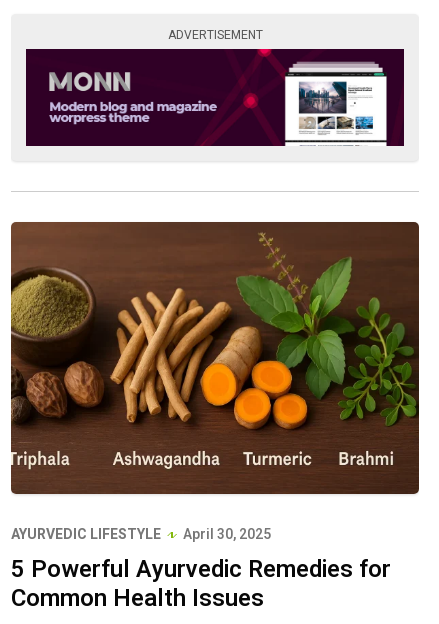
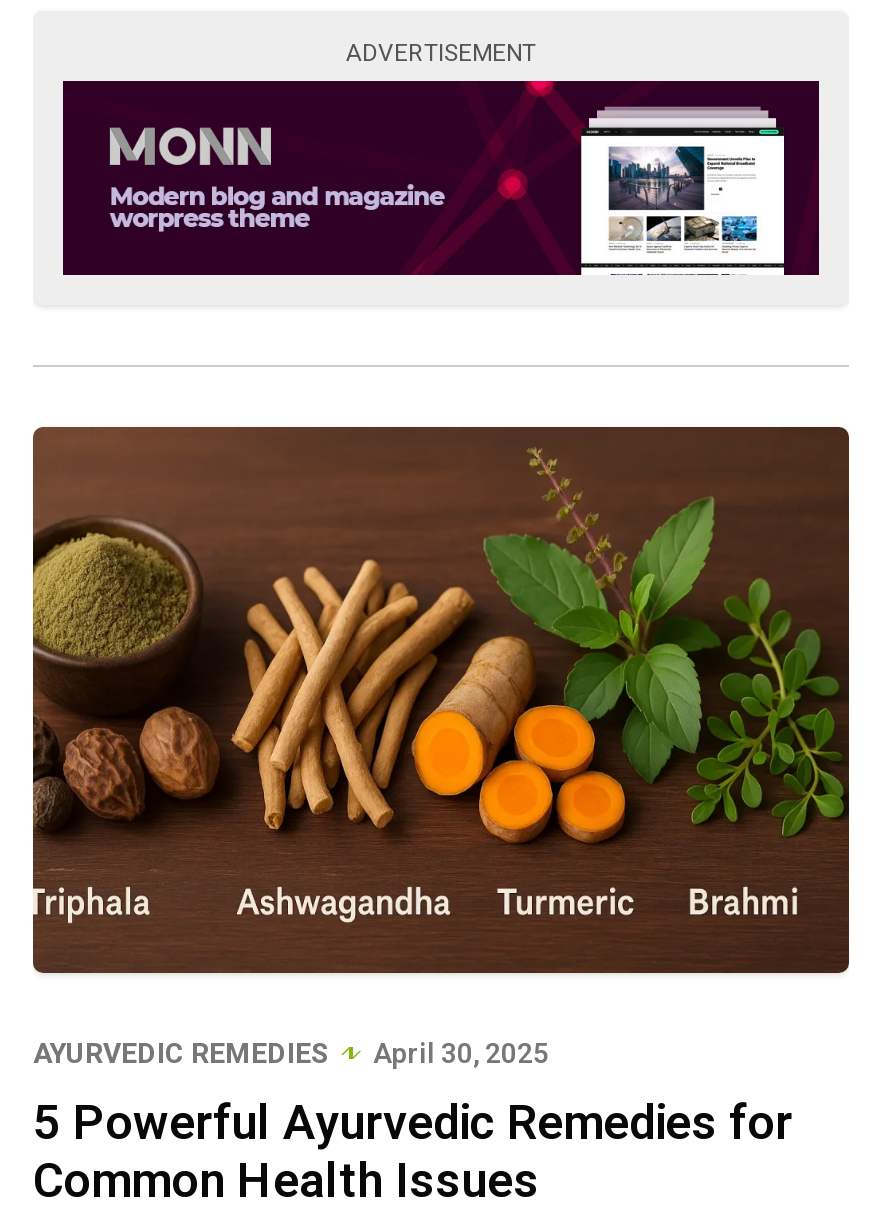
- AYURVEDIC LIFESTYLE
+ AYURVEDIC REMEDIES
